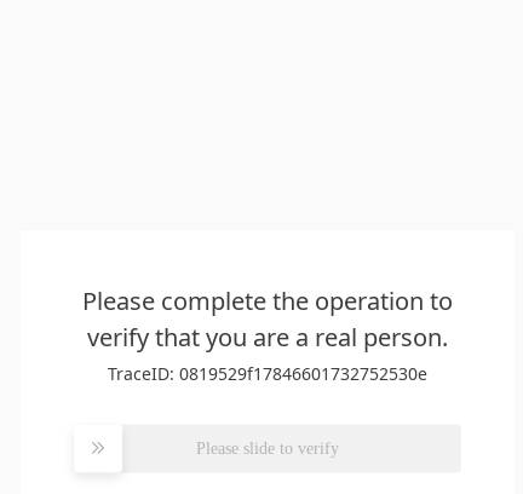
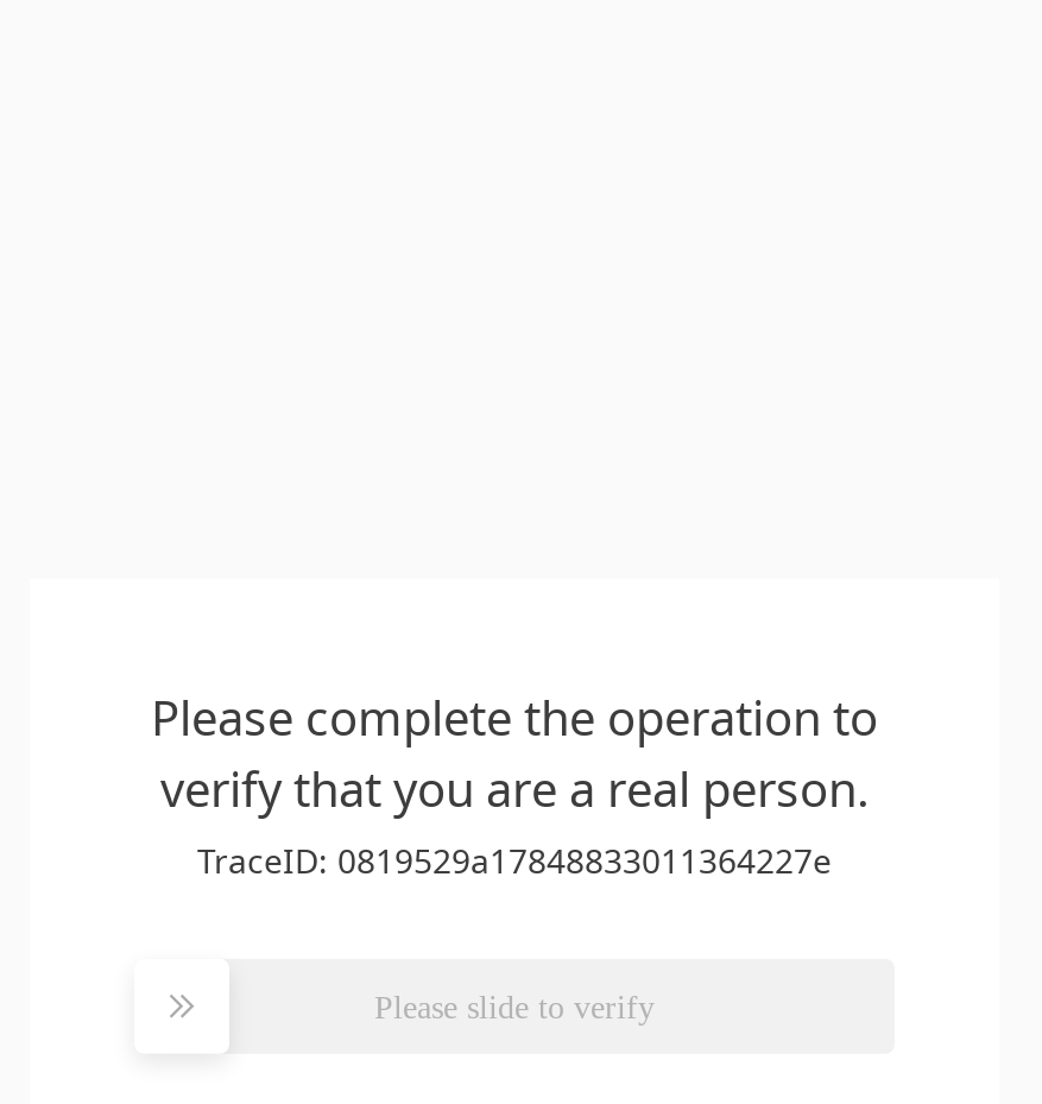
- TraceID: 0819529f17846601732752530e
+ TraceID: 0819529a17848833011364227e
